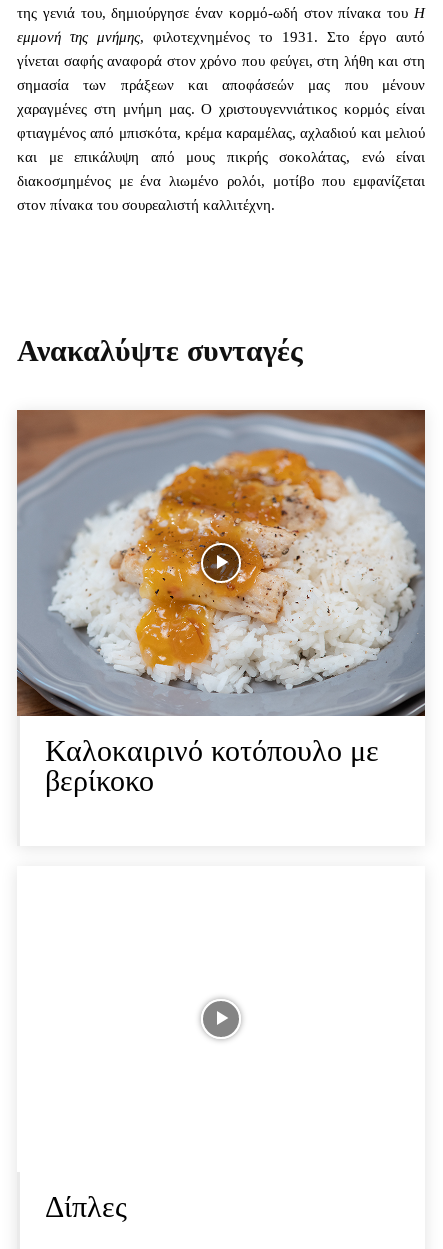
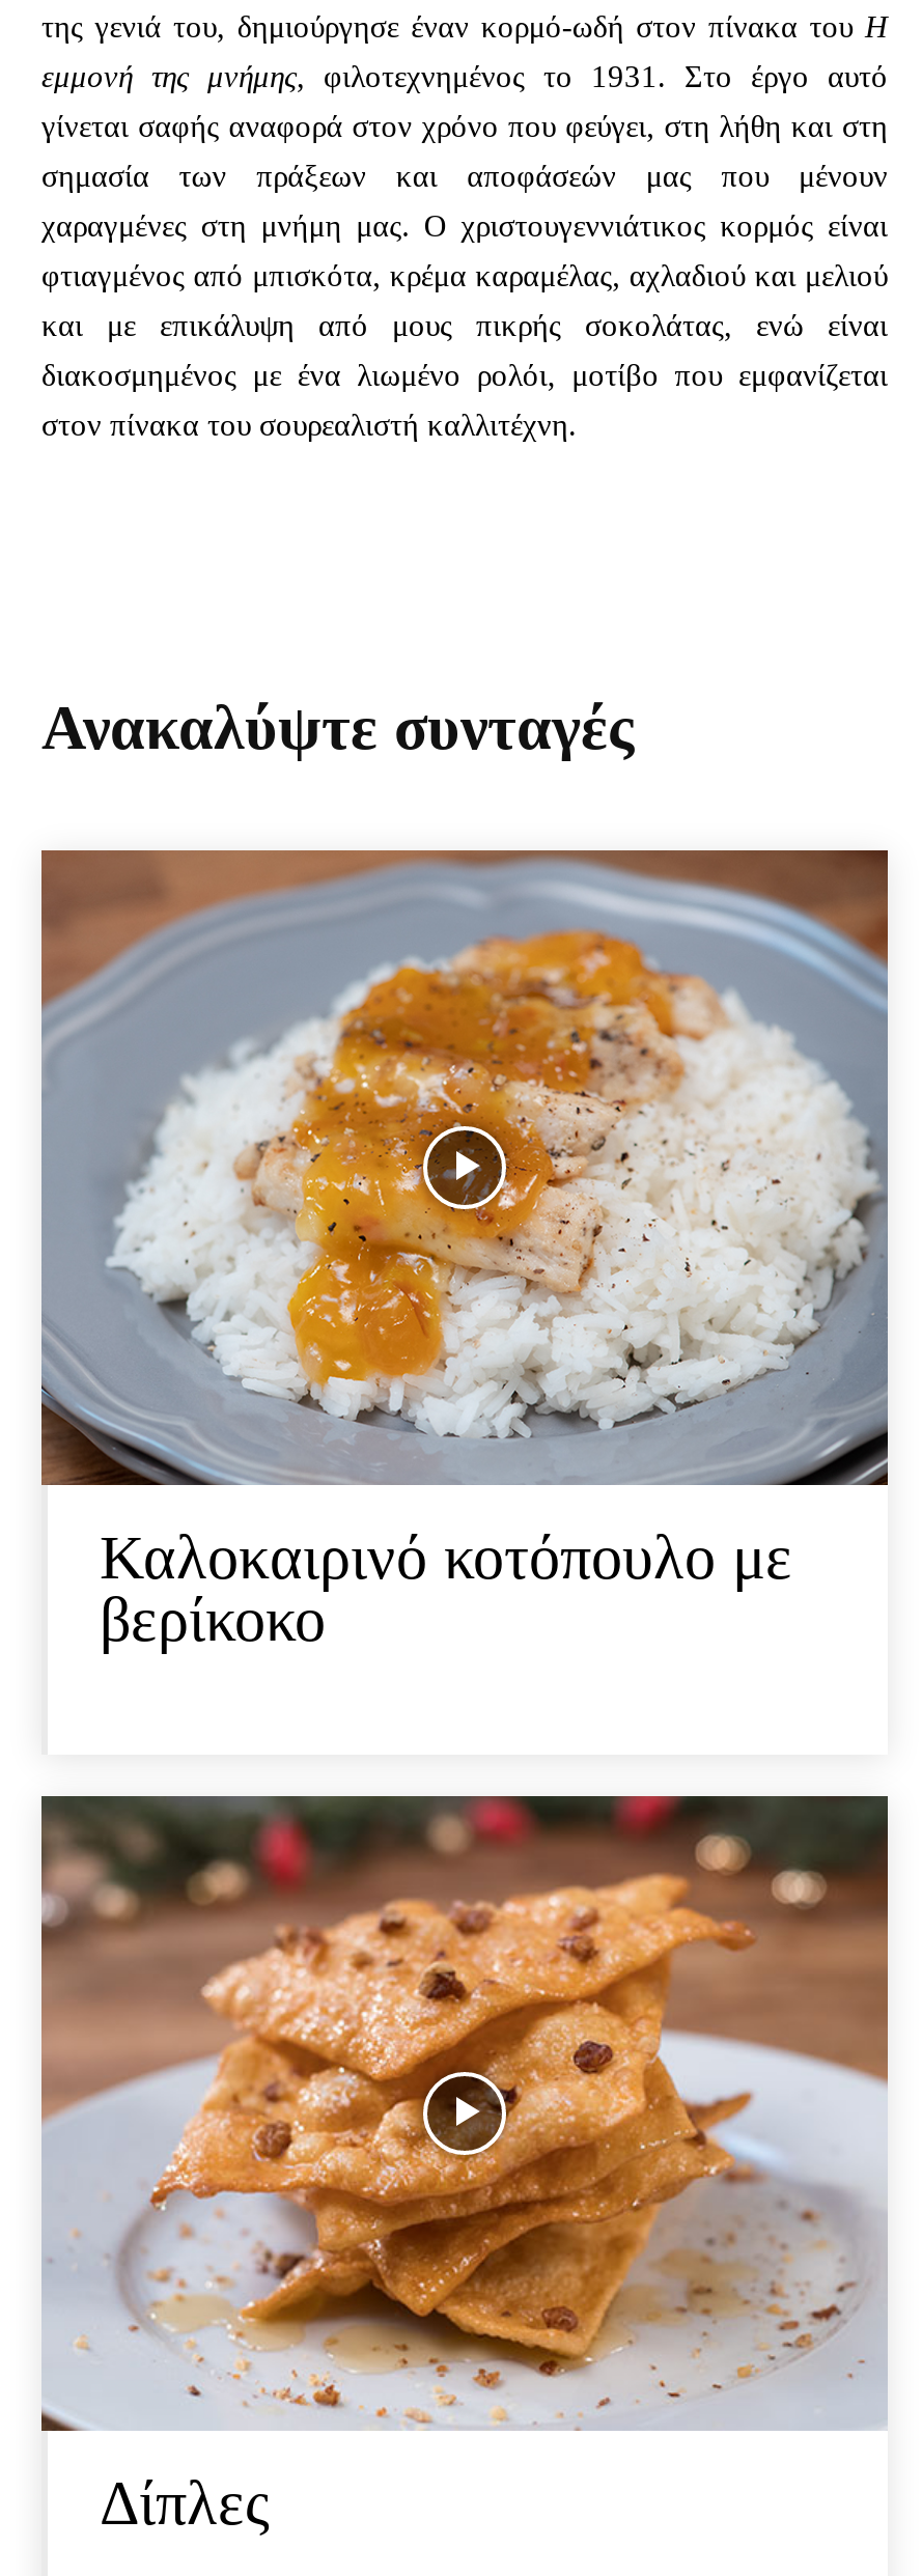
+ [image]
